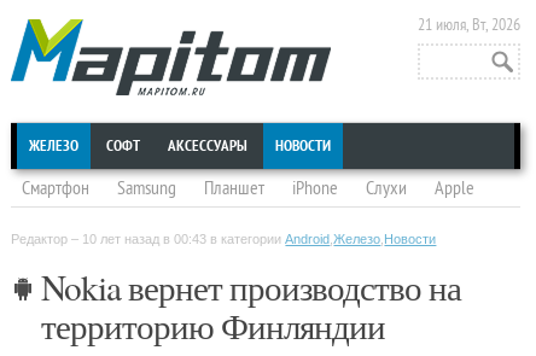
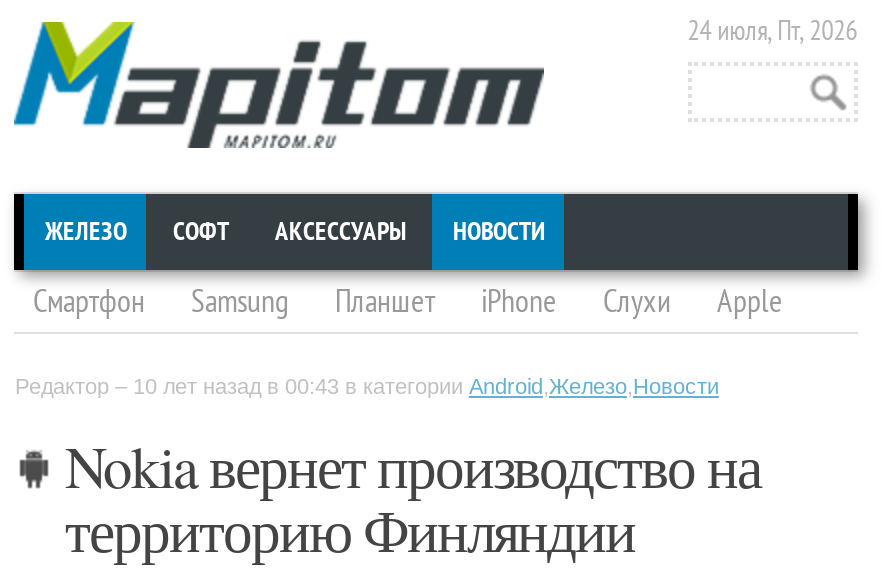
- 21 июля, Вт, 2026
+ 24 июля, Пт, 2026
